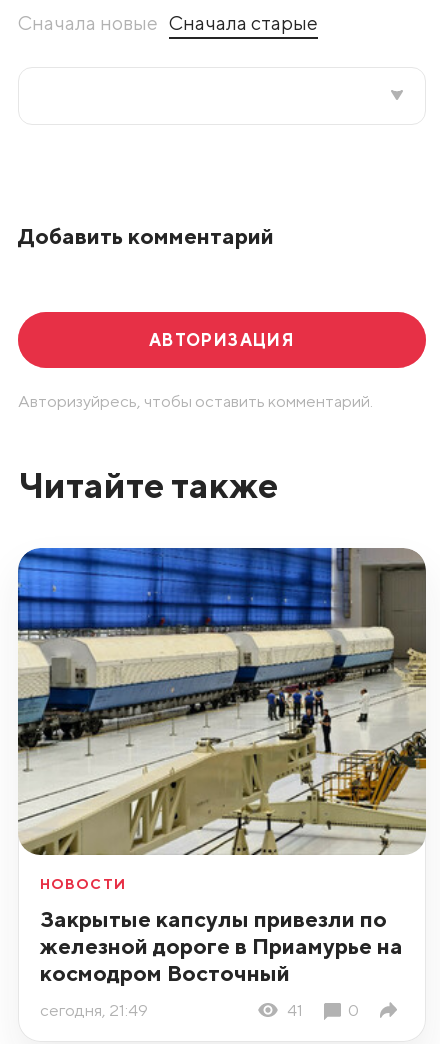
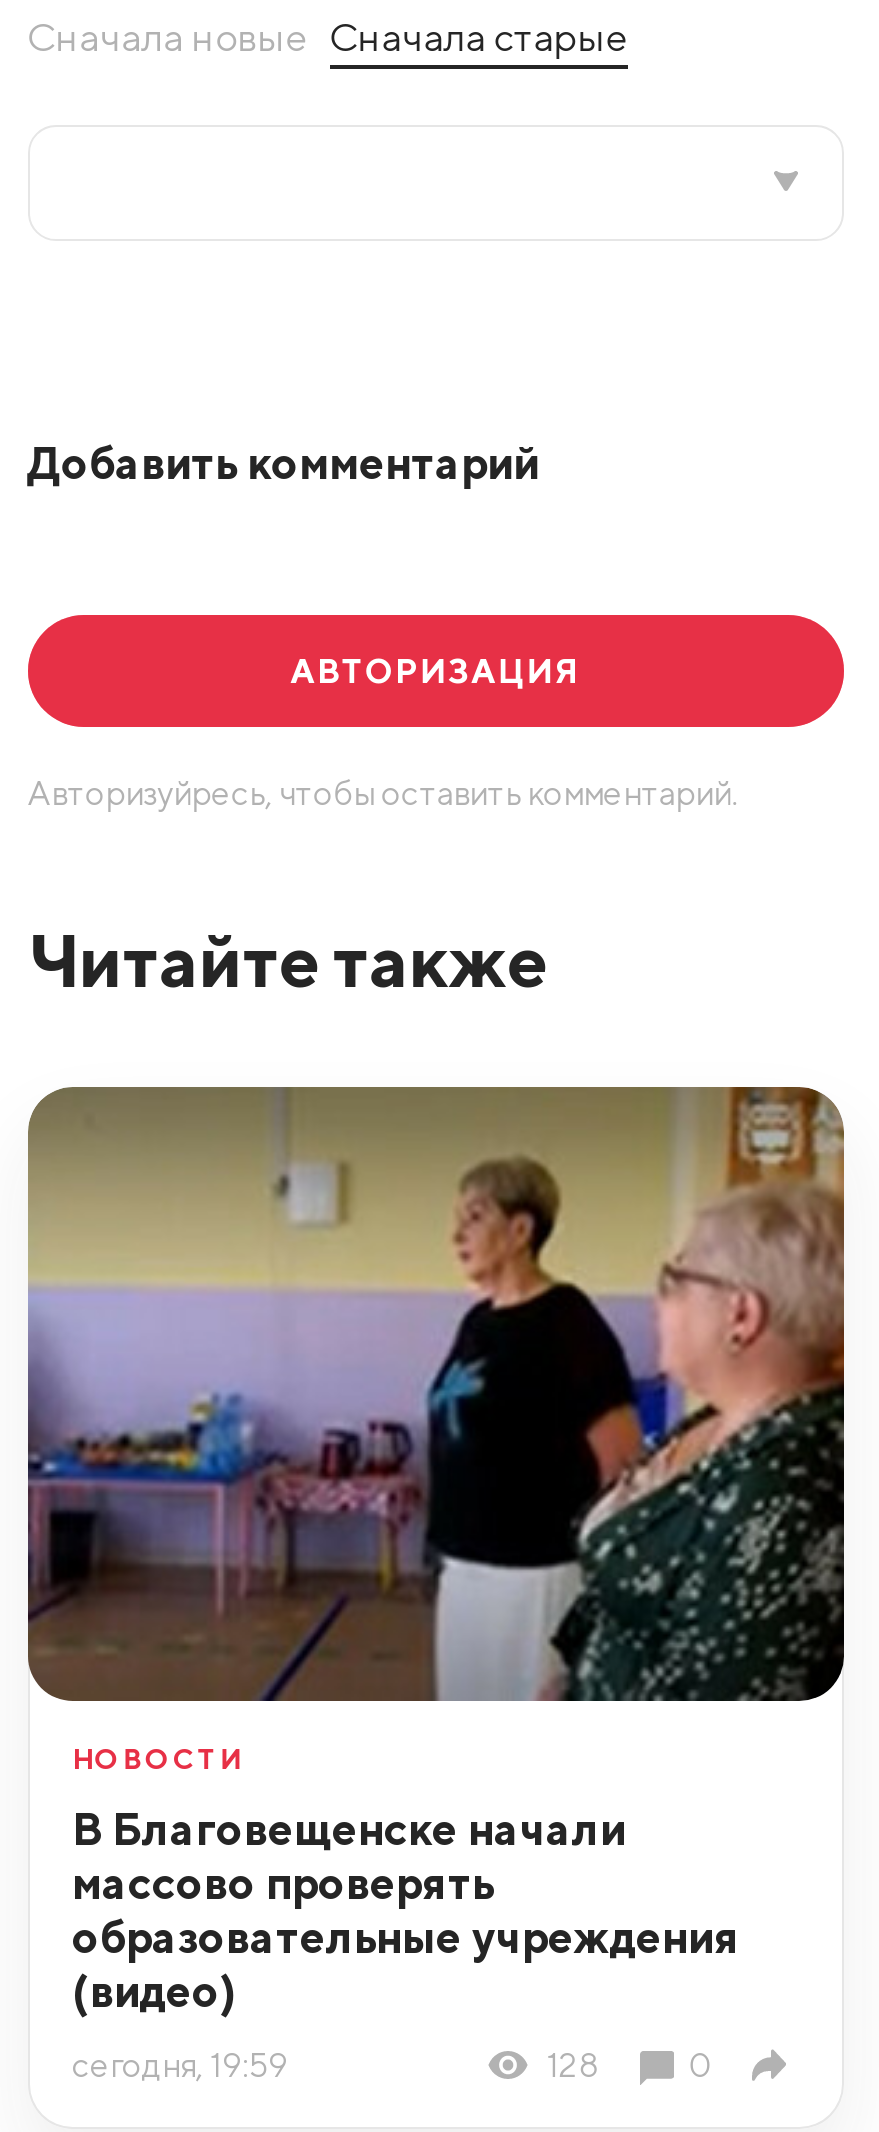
- [image]
+ [image]

- Закрытые капсулы привезли по
- железной дороге в Приамурье на
- космодром Восточный
+ В Благовещенске начали
+ массово проверять
+ образовательные учреждения
+ (видео)

- сегодня, 21:49
- 41
+ сегодня, 19:59
+ 128
